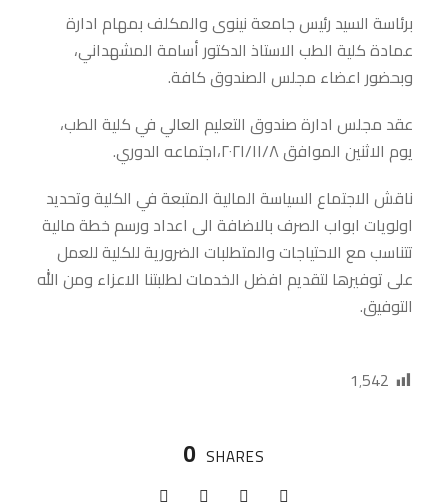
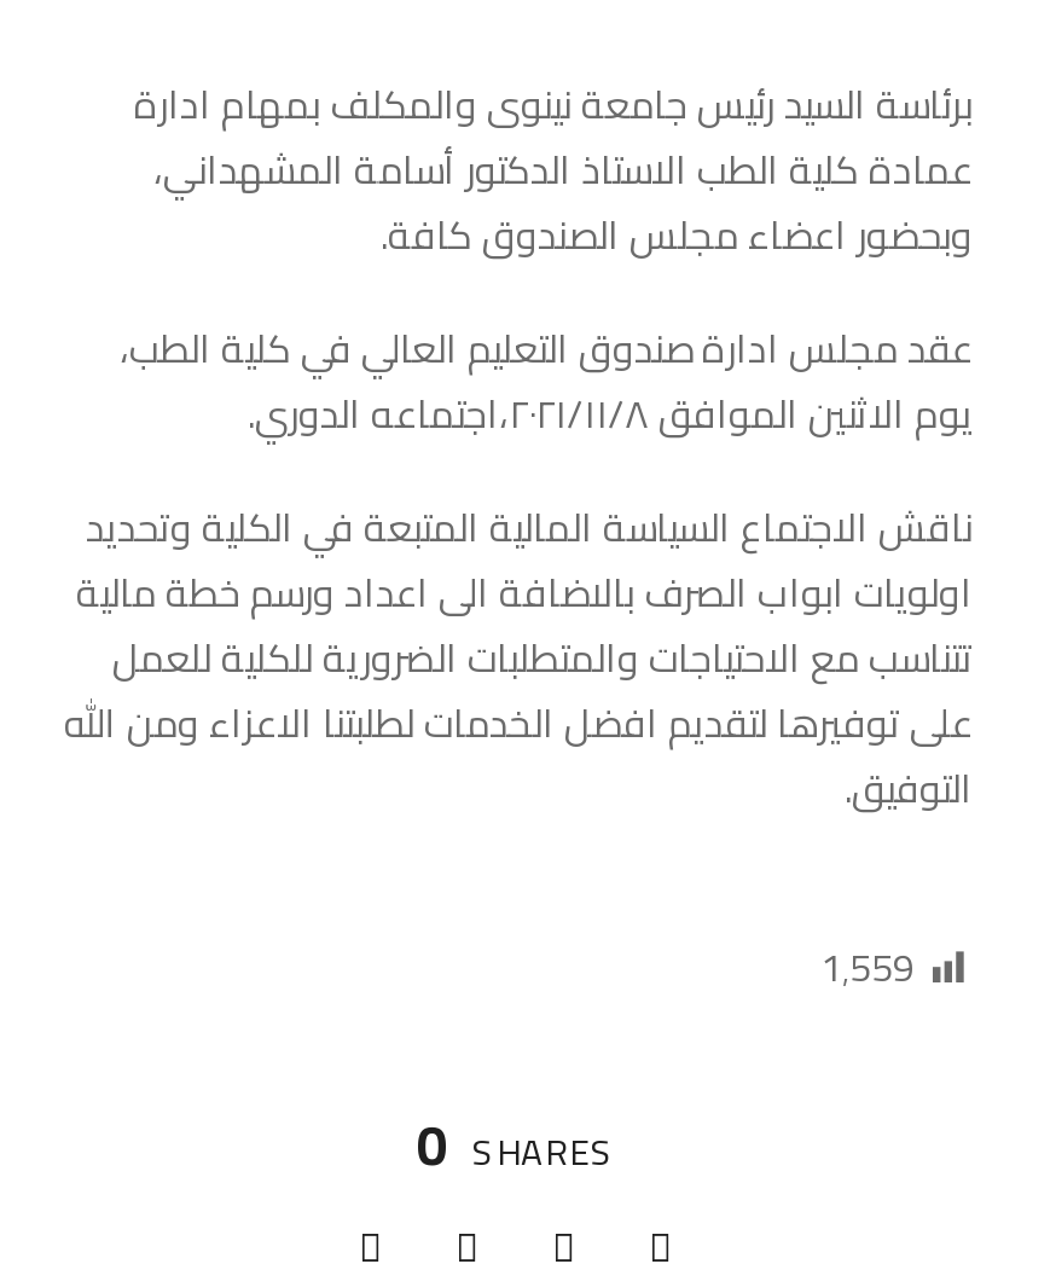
- 1٬542
+ 1٬559
